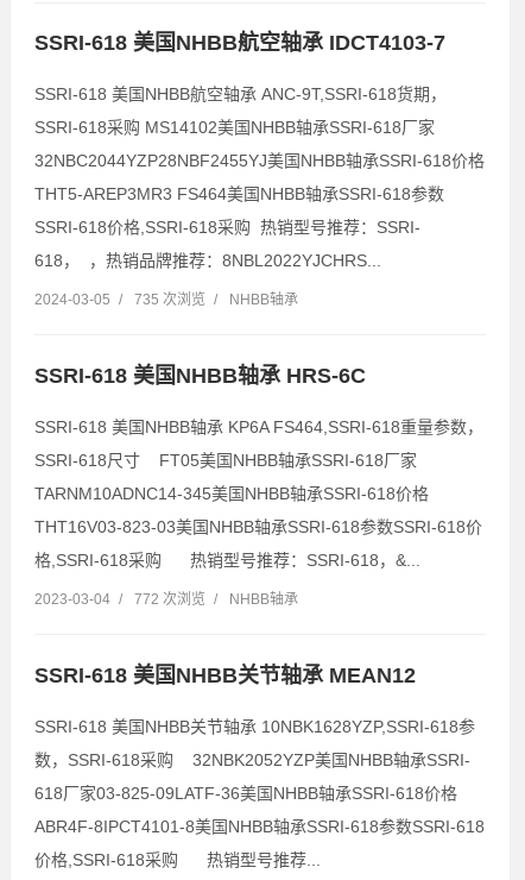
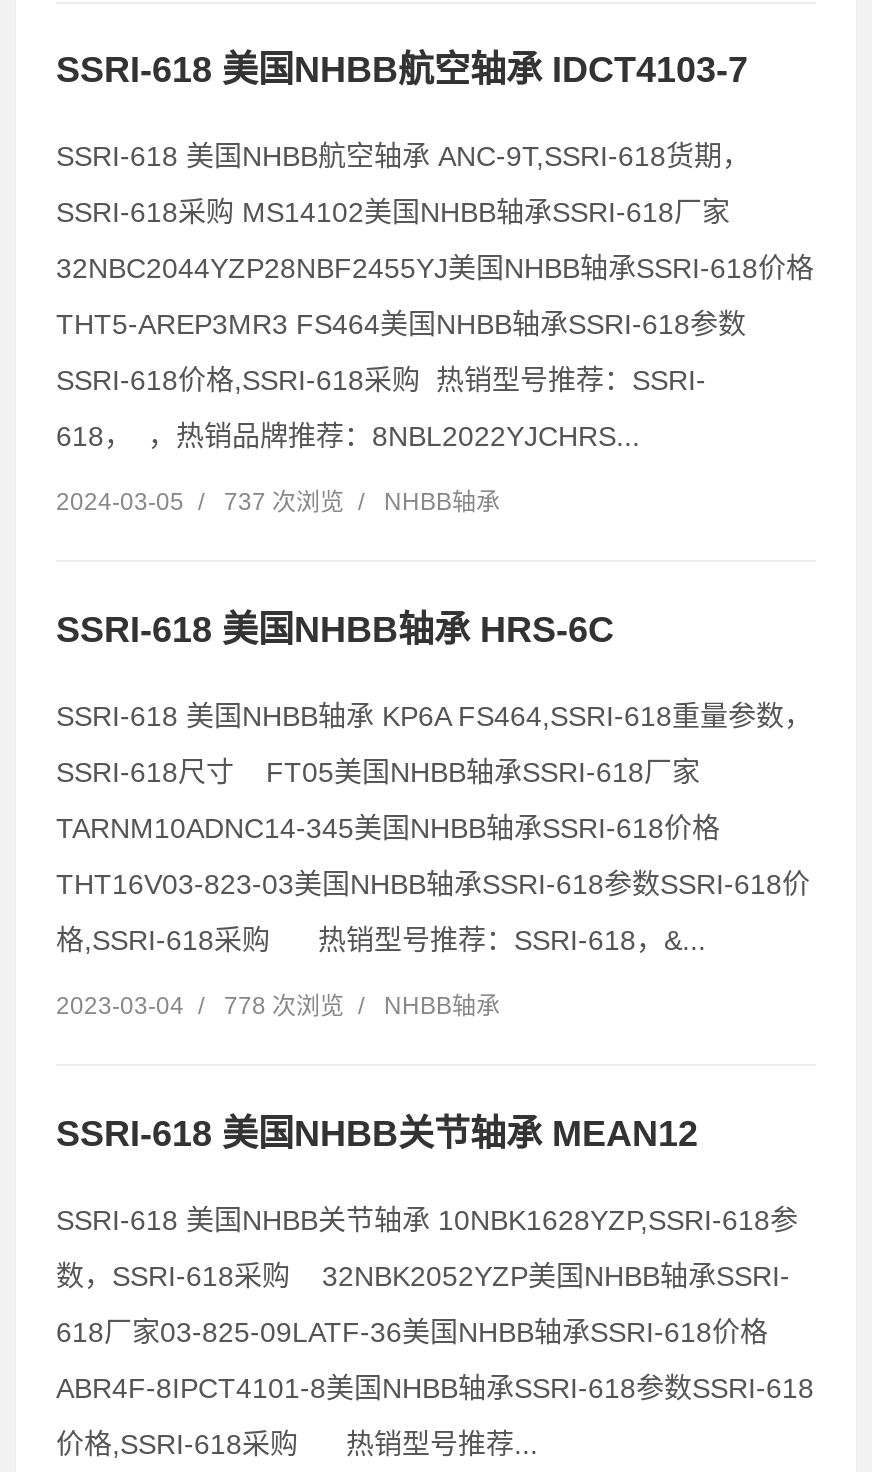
- 2024-03-05 / 735 次浏览 / NHBB轴承
+ 2024-03-05 / 737 次浏览 / NHBB轴承

- 2023-03-04 / 772 次浏览 / NHBB轴承
+ 2023-03-04 / 778 次浏览 / NHBB轴承
